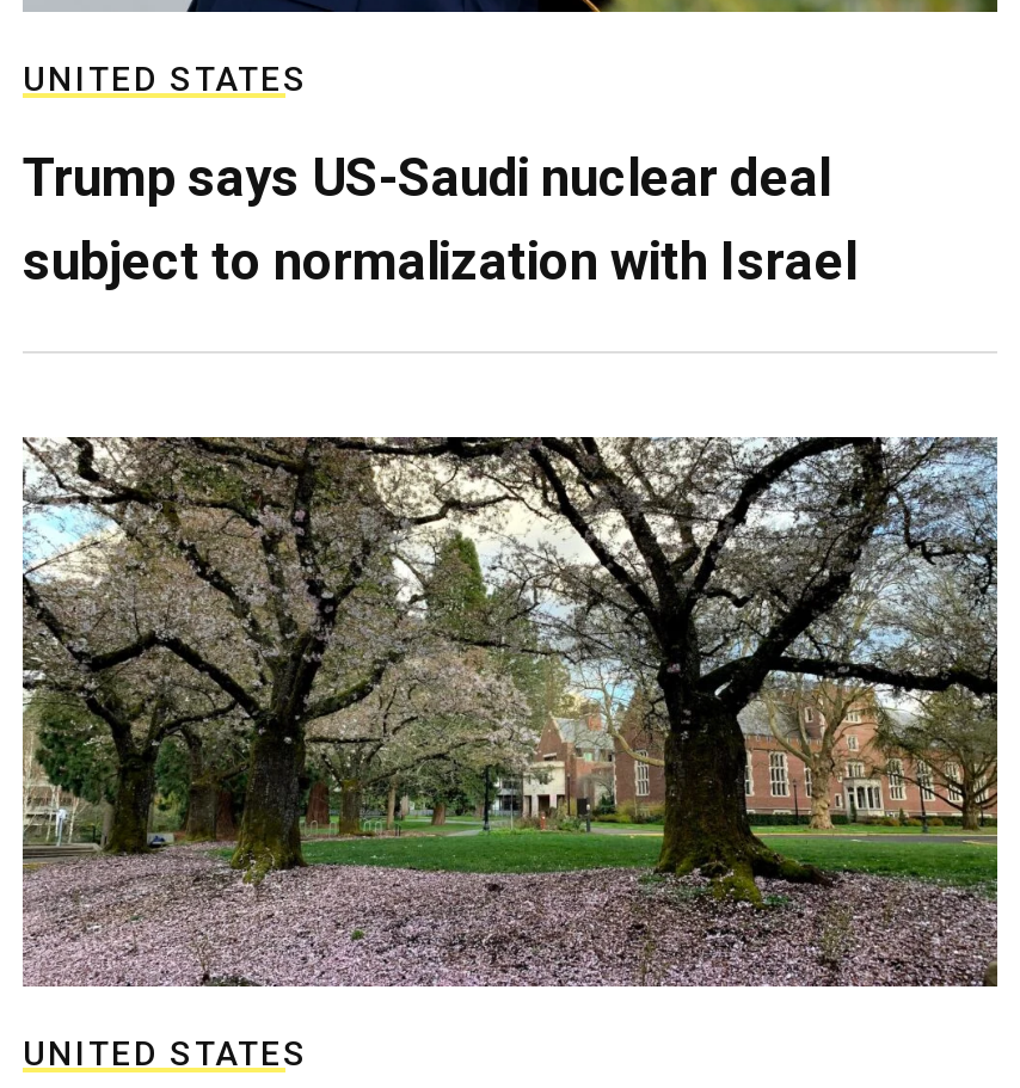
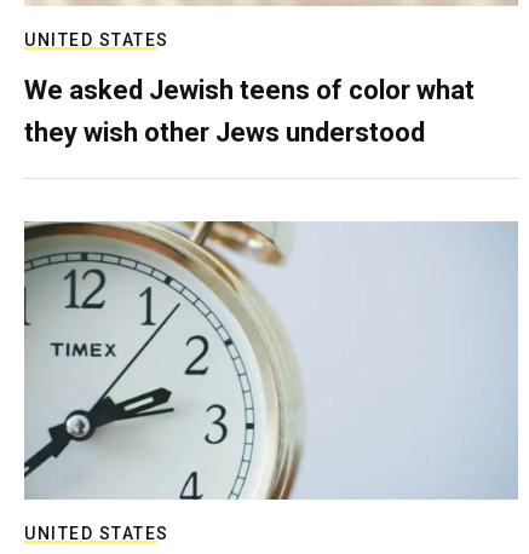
- Trump says US-Saudi nuclear deal
- subject to normalization with Israel
+ We asked Jewish teens of color what
+ they wish other Jews understood

- [image]
+ [image]
